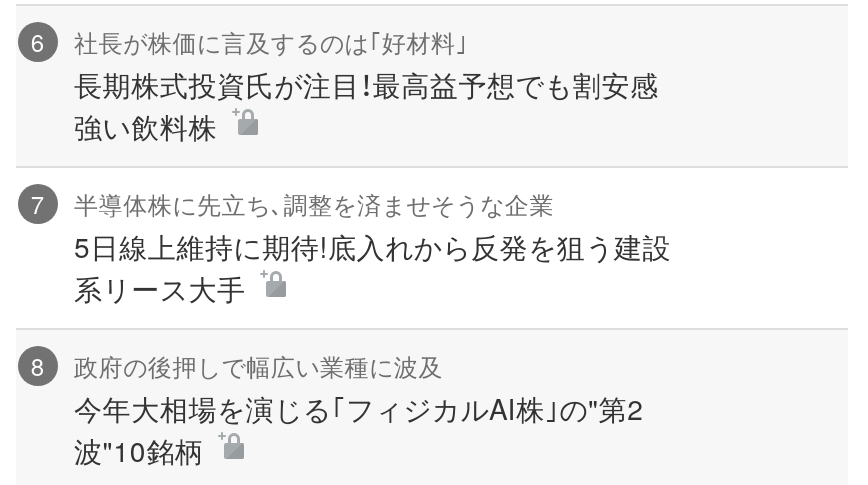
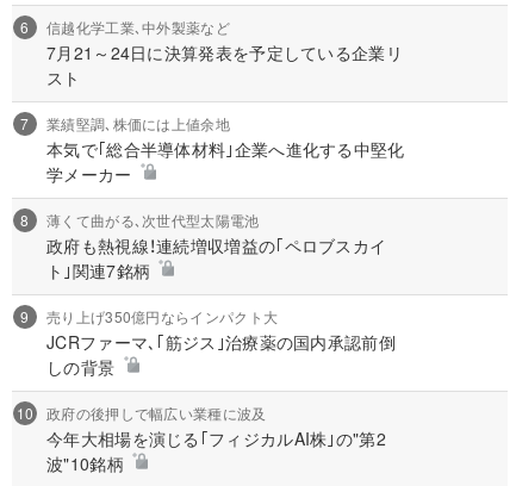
- 社長が株価に言及するのは｢好材料｣
- 長期株式投資氏が注目！最高益予想でも割安感
- 強い飲料株
+ 信越化学工業､中外製薬など
+ 7月21～24日に決算発表を予定している企業リ
+ スト

- 半導体株に先立ち､調整を済ませそうな企業
- 5日線上維持に期待!底入れから反発を狙う建設
- 系リース大手
+ 業績堅調､株価には上値余地
+ 本気で｢総合半導体材料｣企業へ進化する中堅化
+ 学メーカー

+ 薄くて曲がる､次世代型太陽電池
+ 政府も熱視線！連続増収増益の｢ペロブスカイ
+ ト｣関連7銘柄
+ 9
+ 売り上げ350億円ならインパクト大
+ JCRファーマ､｢筋ジス｣治療薬の国内承認前倒
+ しの背景
+ 10
